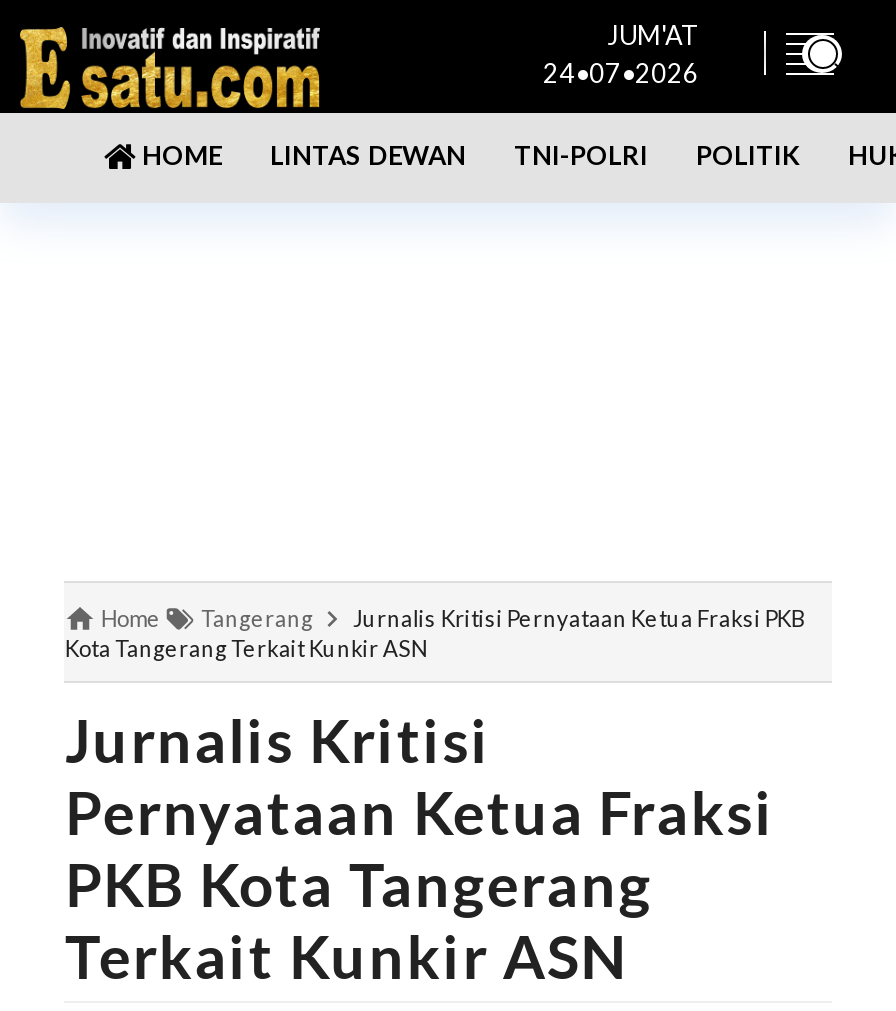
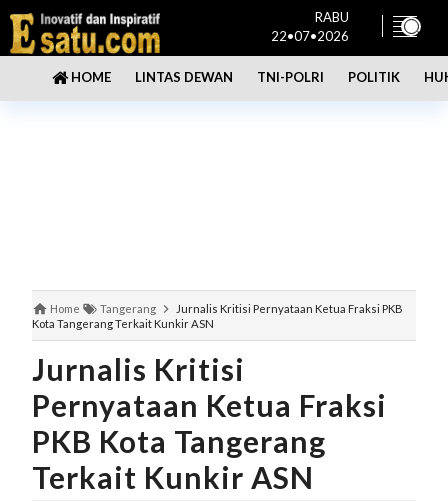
- JUM'AT
- 24•07•2026
+ RABU
+ 22•07•2026
